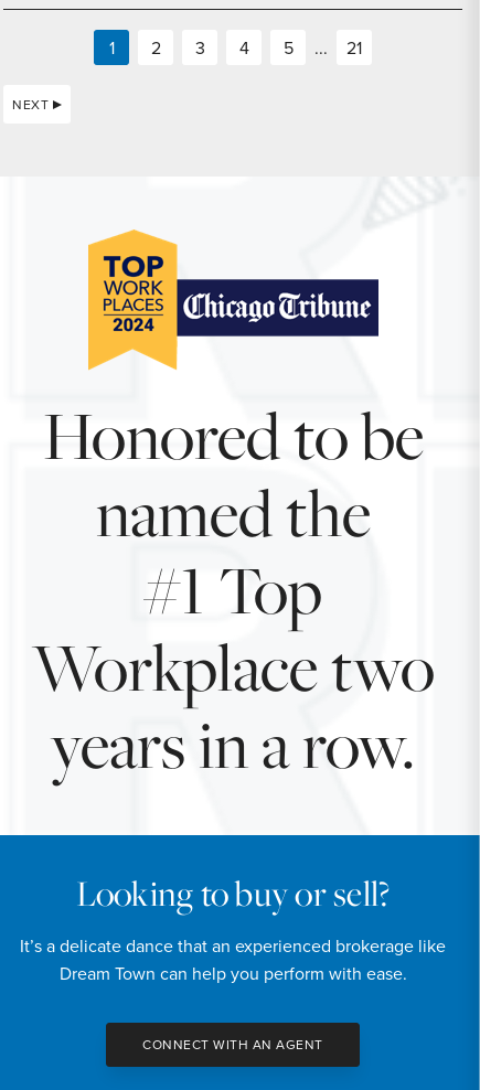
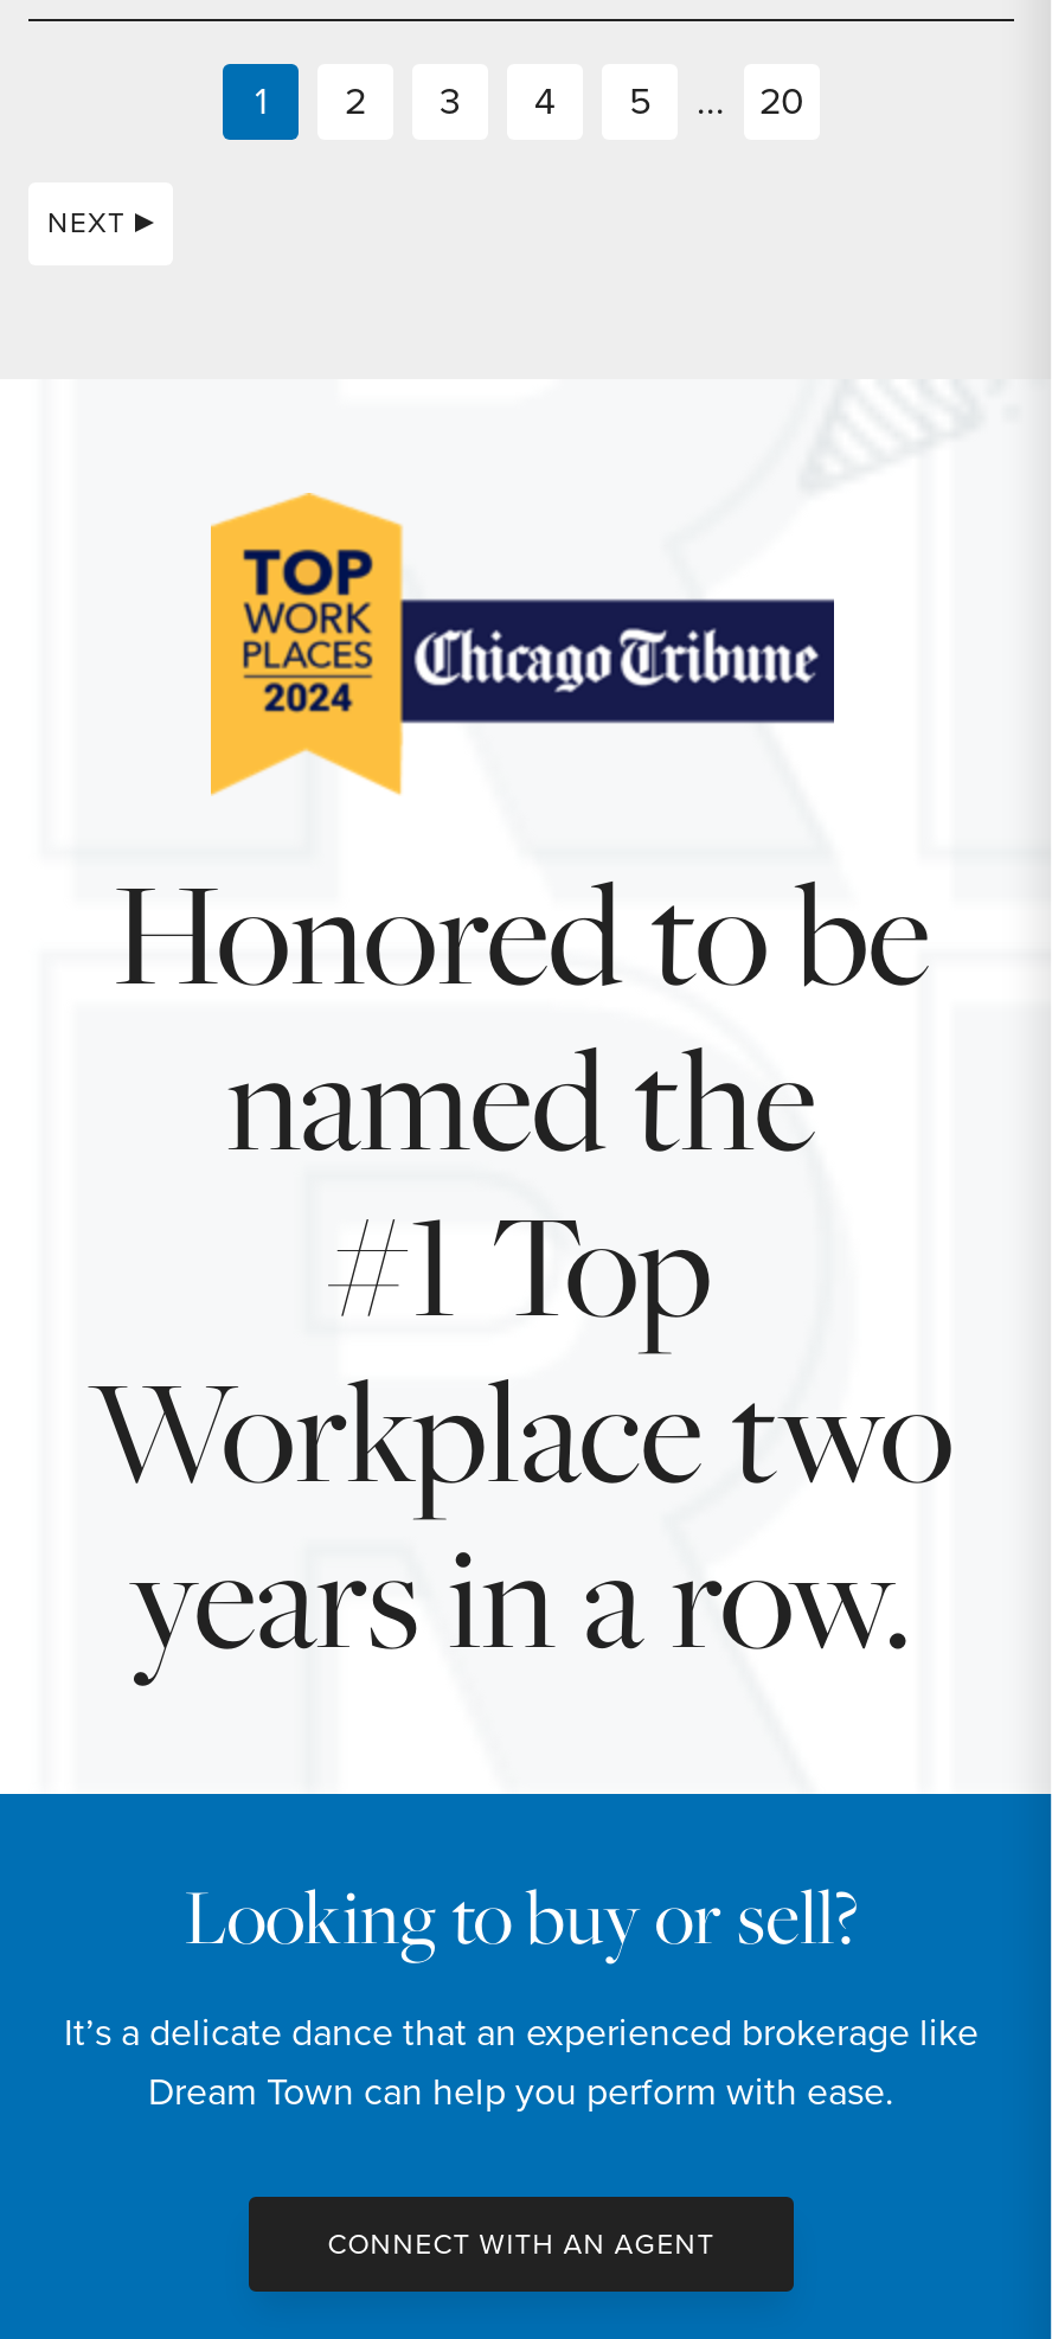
- 21
+ 20
